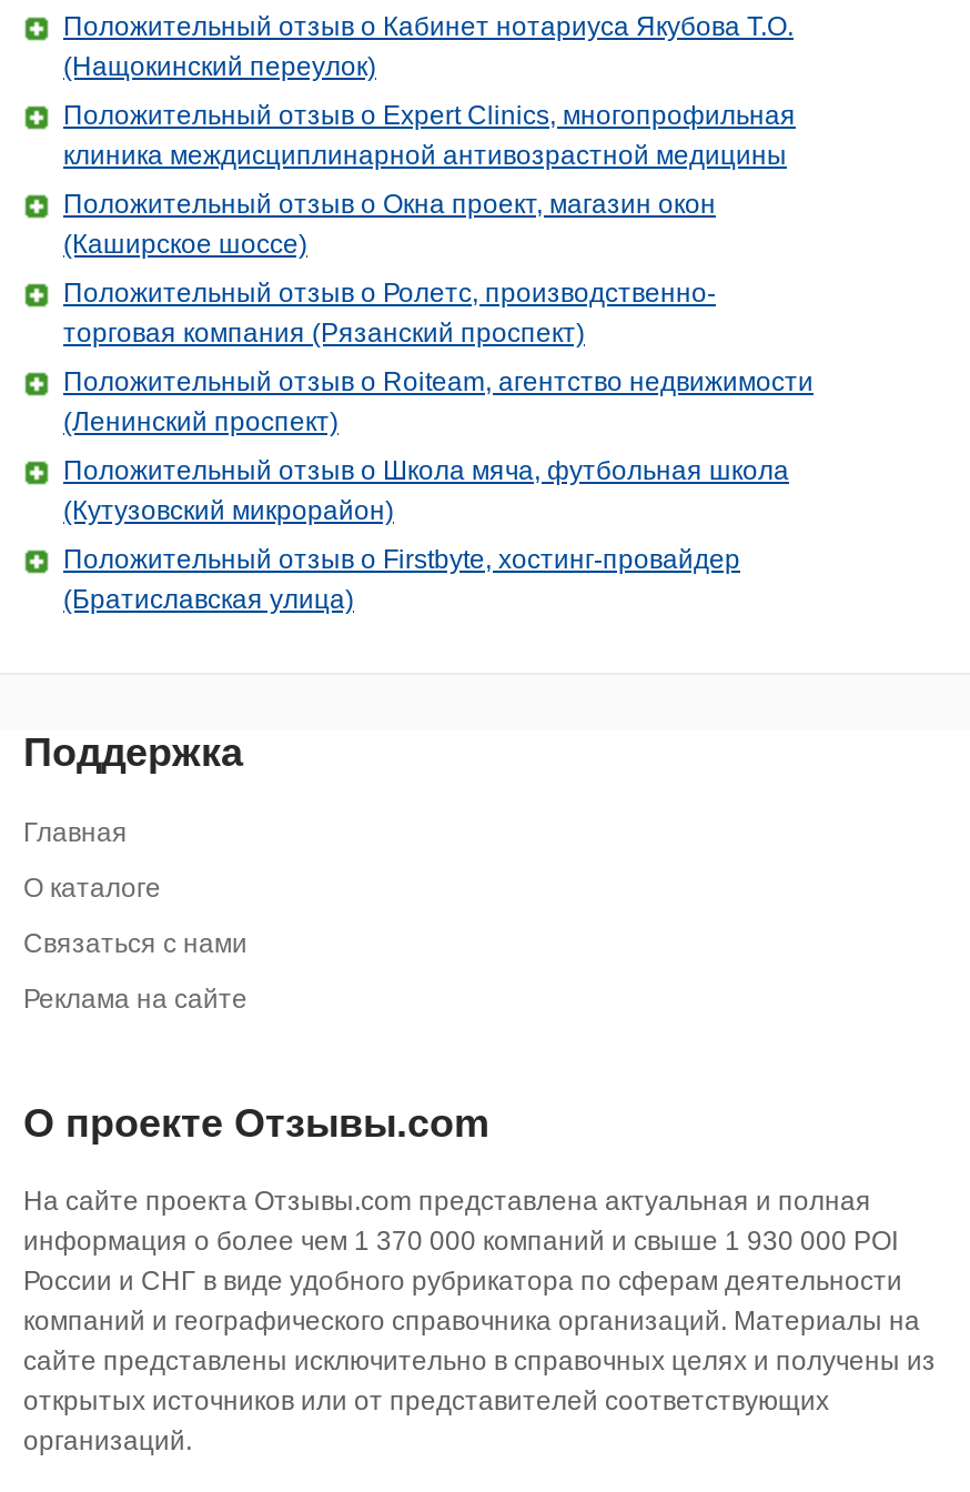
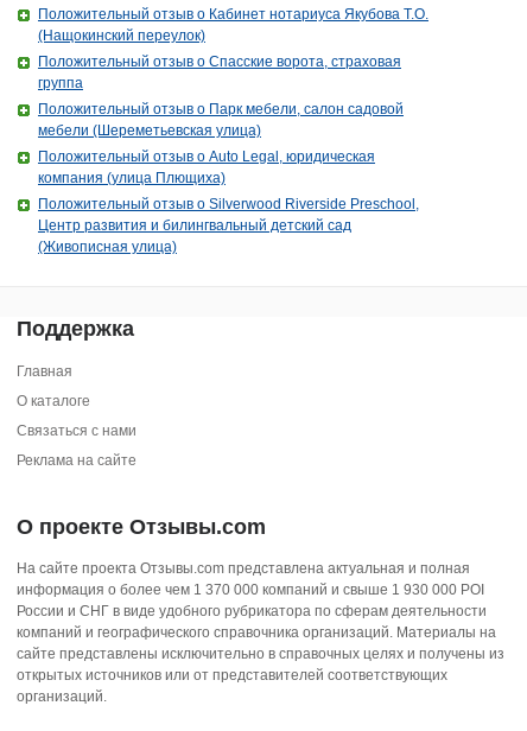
- Положительный отзыв о Expert Clinics, многопрофильная
- клиника междисциплинарной антивозрастной медицины
- Положительный отзыв о Окна проект, магазин окон
- (Каширское шоссе)
- Положительный отзыв о Ролетс, производственно-
- торговая компания (Рязанский проспект)
- Положительный отзыв о Roiteam, агентство недвижимости
- (Ленинский проспект)
- Положительный отзыв о Школа мяча, футбольная школа
- (Кутузовский микрорайон)
- Положительный отзыв о Firstbyte, хостинг-провайдер
- (Братиславская улица)
+ Положительный отзыв о Спасские ворота, страховая
+ группа
+ Положительный отзыв о Парк мебели, салон садовой
+ мебели (Шереметьевская улица)
+ Положительный отзыв о Auto Legal, юридическая
+ компания (улица Плющиха)
+ Положительный отзыв о Silverwood Riverside Preschool,
+ Центр развития и билингвальный детский сад
+ (Живописная улица)
